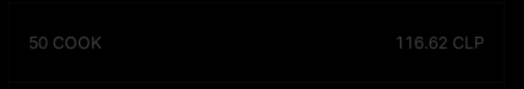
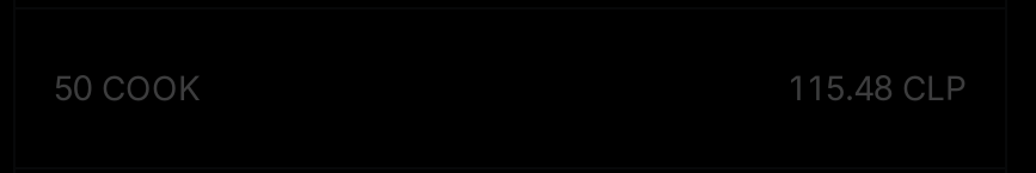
- 116.62 CLP
+ 115.48 CLP
